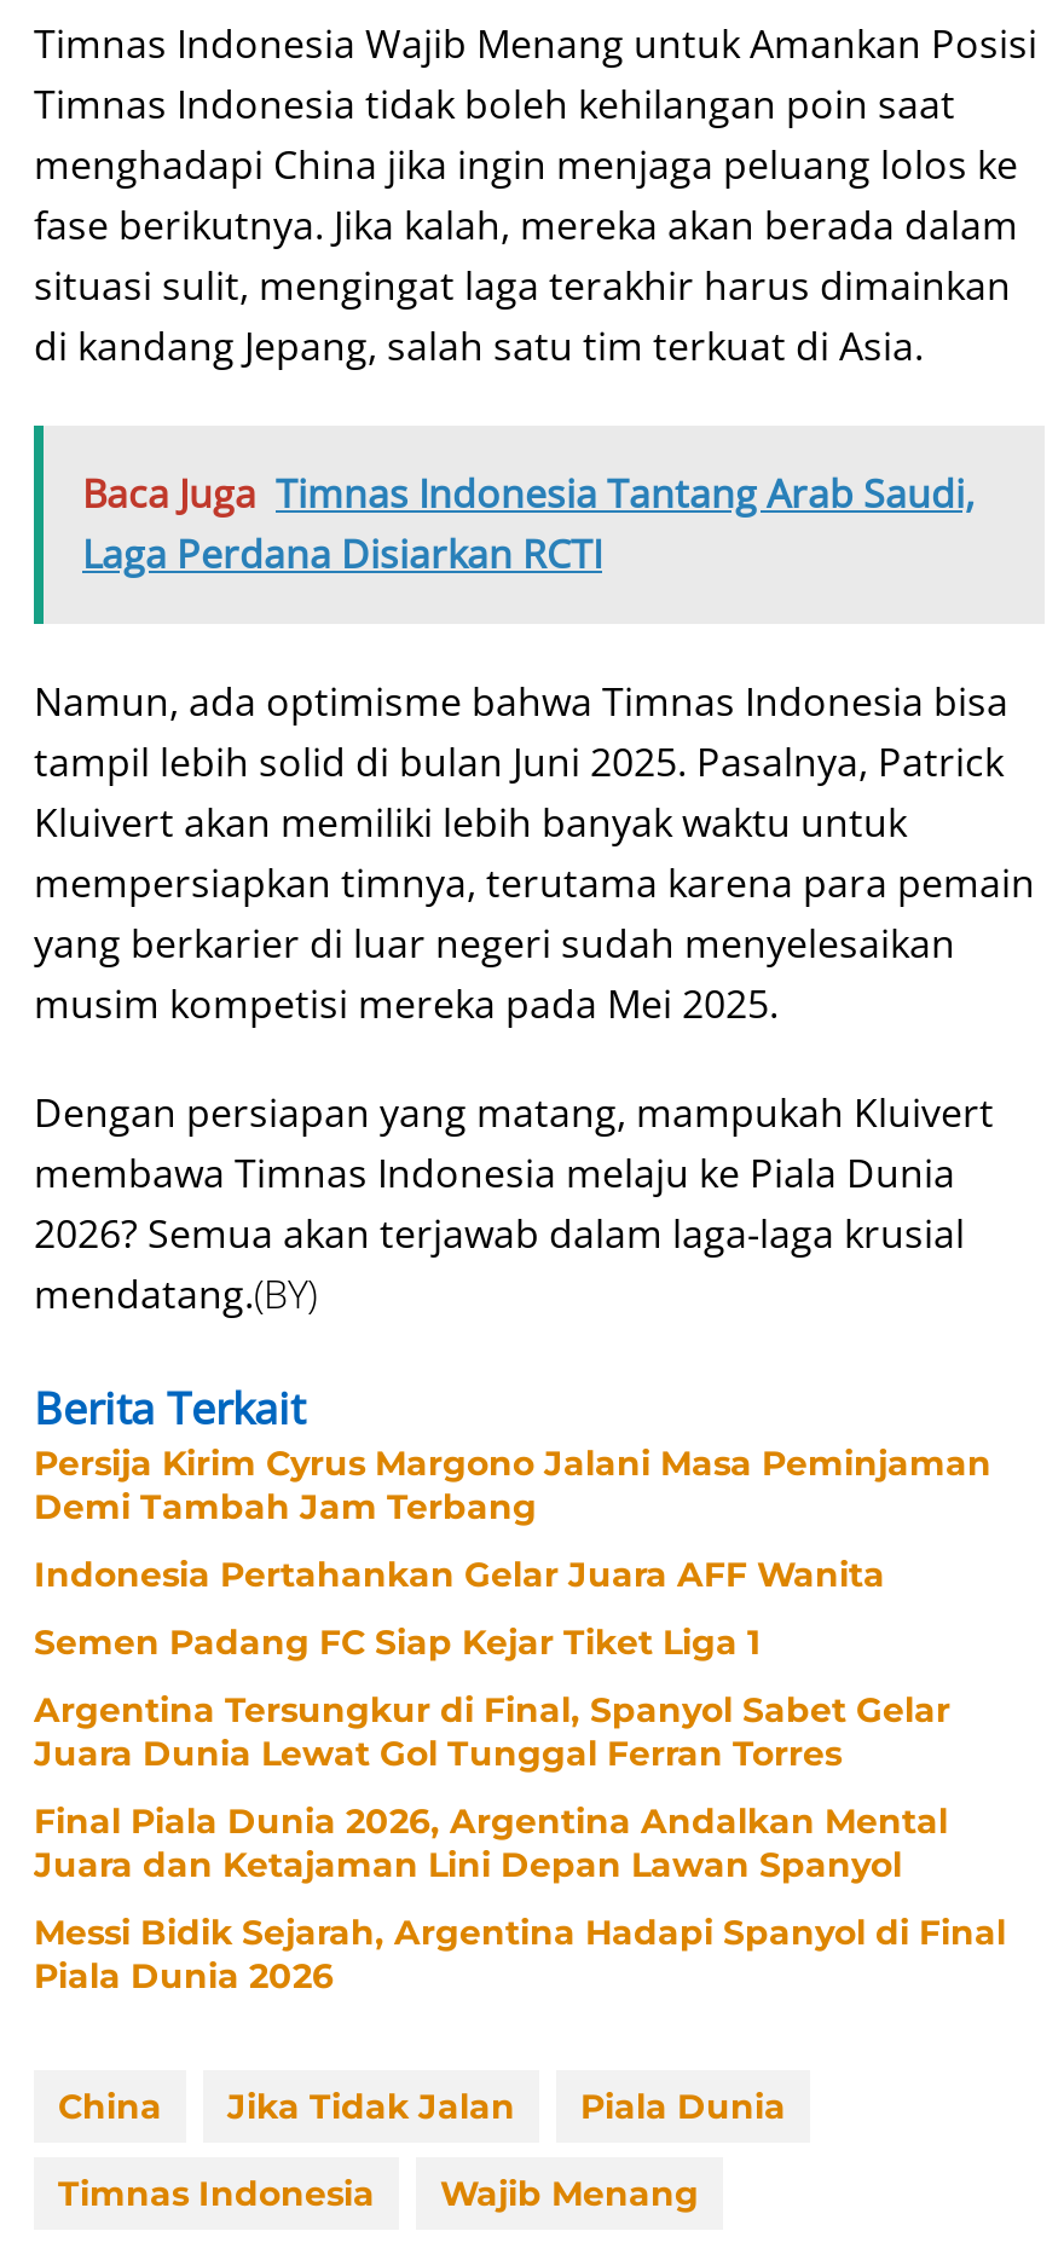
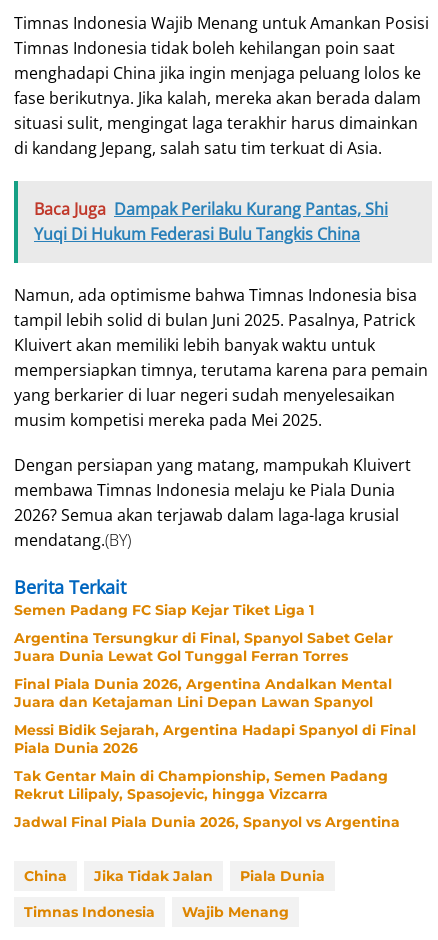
- Baca Juga Timnas Indonesia Tantang Arab Saudi,
- Laga Perdana Disiarkan RCTI
+ Baca Juga Dampak Perilaku Kurang Pantas, Shi
+ Yuqi Di Hukum Federasi Bulu Tangkis China

- Persija Kirim Cyrus Margono Jalani Masa Peminjaman
- Demi Tambah Jam Terbang
- Indonesia Pertahankan Gelar Juara AFF Wanita

moved up: Semen Padang FC Siap Kejar Tiket Liga 1 | Argentina Tersungkur di Final, Spanyol Sabet Gelar | Juara Dunia Lewat Gol Tunggal Ferran Torres | Final Piala Dunia 2026, Argentina Andalkan Mental | Juara dan Ketajaman Lini Depan Lawan Spanyol | Messi Bidik Sejarah, Argentina Hadapi Spanyol di Final | Piala Dunia 2026

+ Tak Gentar Main di Championship, Semen Padang
+ Rekrut Lilipaly, Spasojevic, hingga Vizcarra
+ Jadwal Final Piala Dunia 2026, Spanyol vs Argentina
